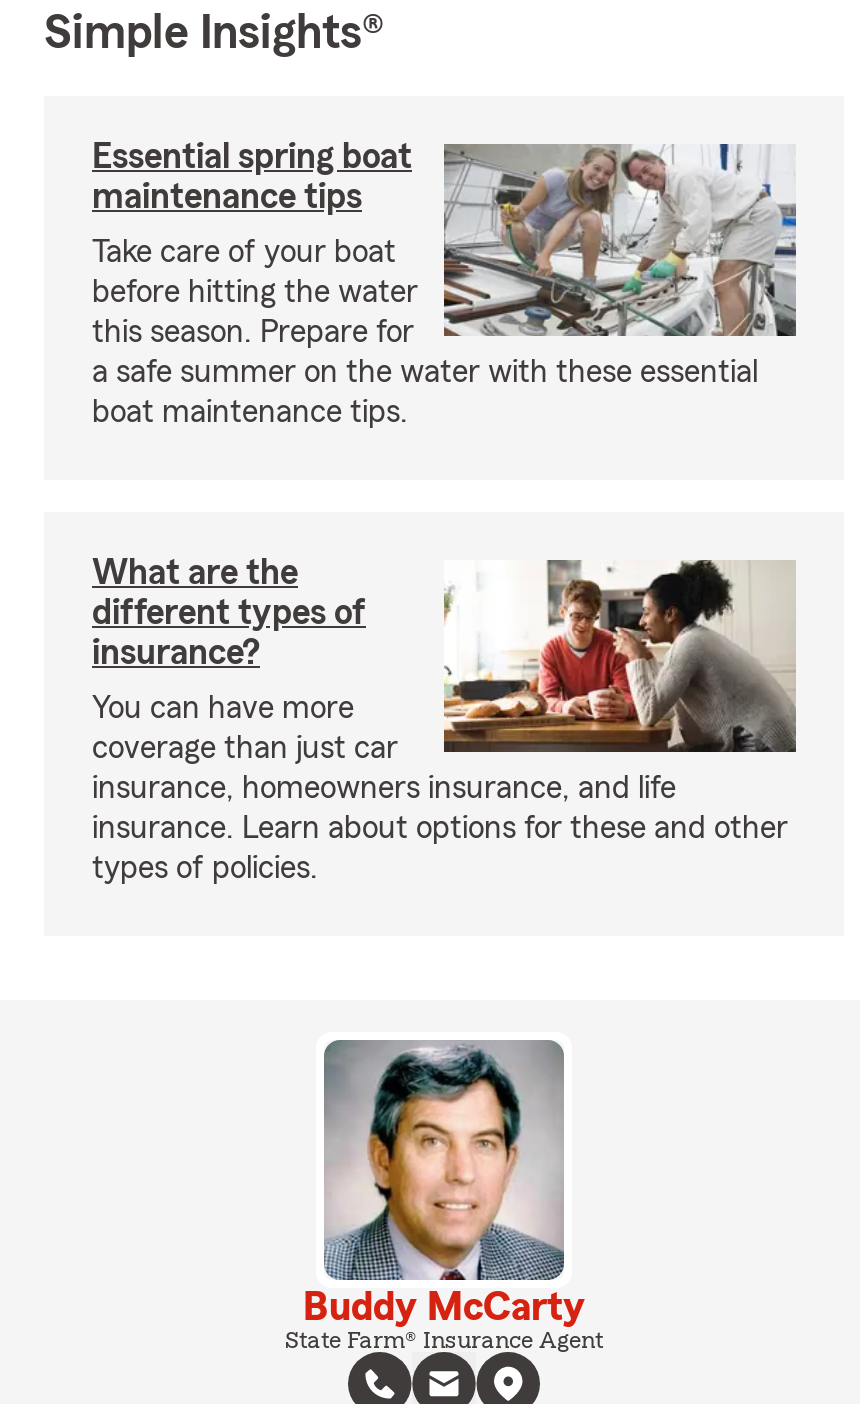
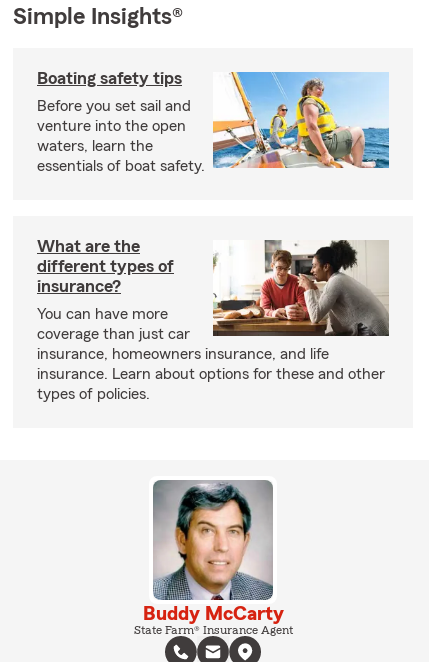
- Essential spring boat
- maintenance tips
+ Boating safety tips

- [image]
- Take care of your boat
- before hitting the water
- this season. Prepare for
- a safe summer on the water with these essential
- boat maintenance tips.
+ [image]
+ Before you set sail and
+ venture into the open
+ waters, learn the
+ essentials of boat safety.
